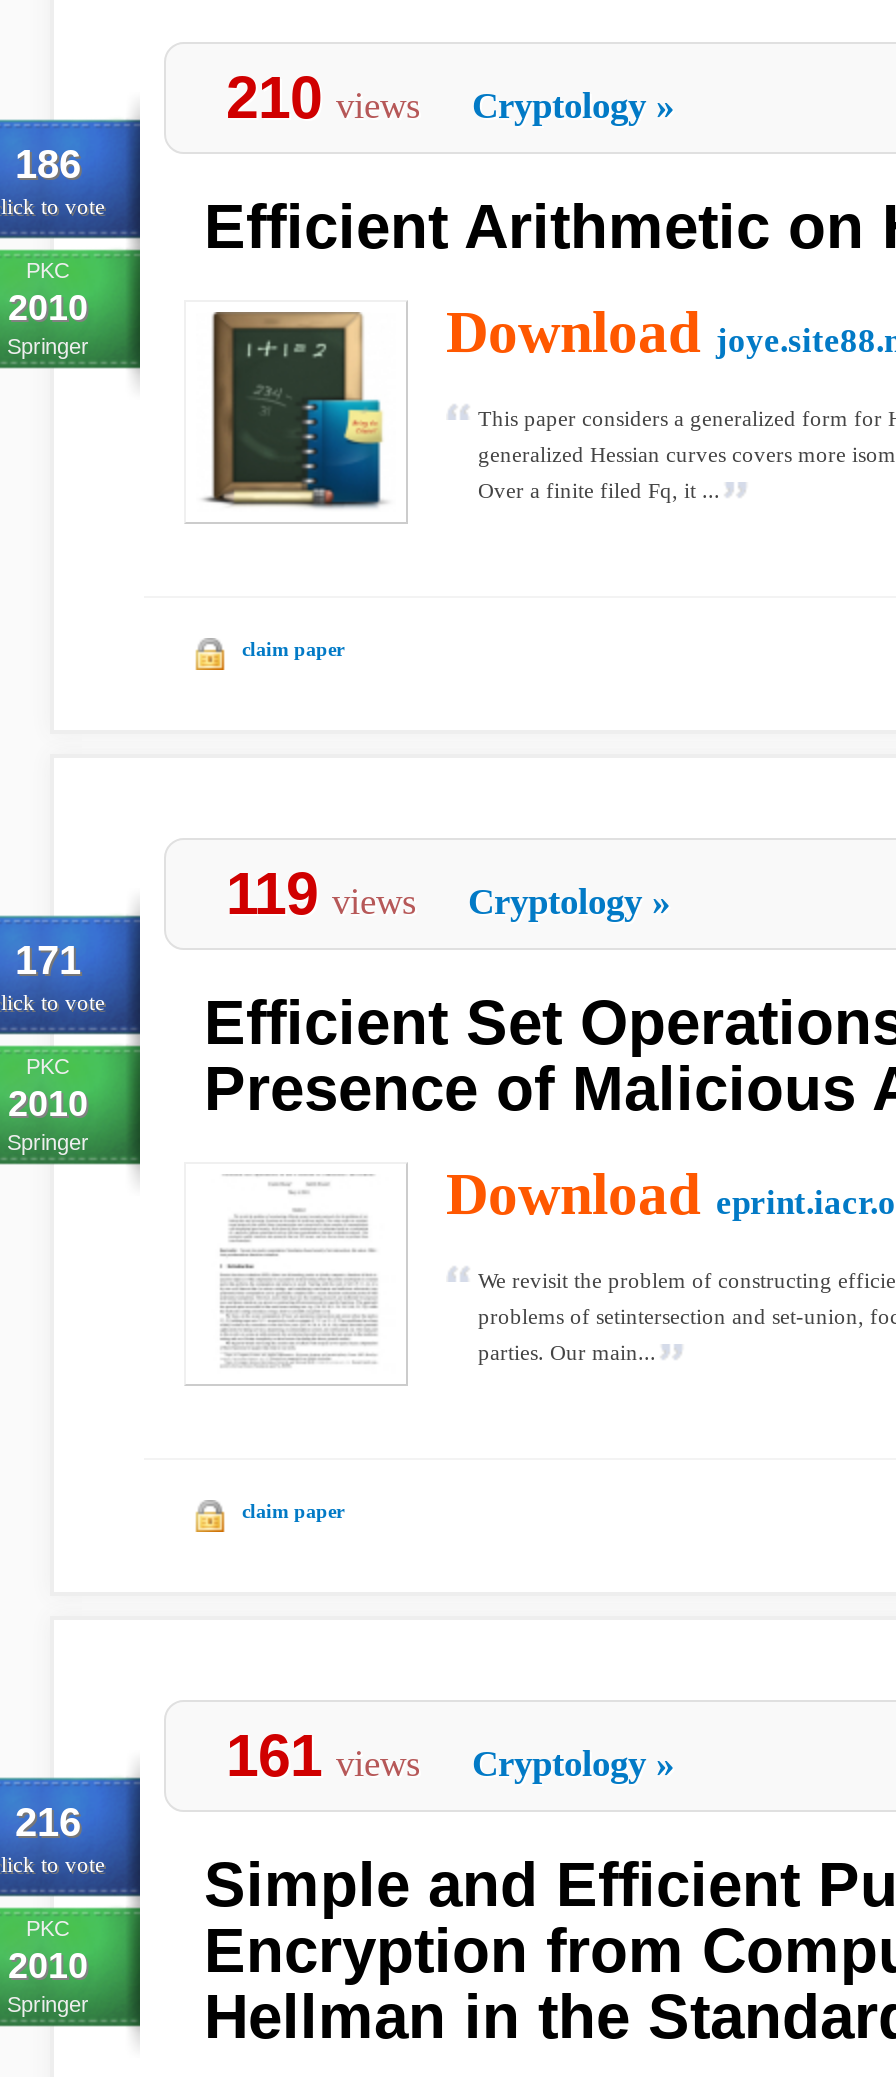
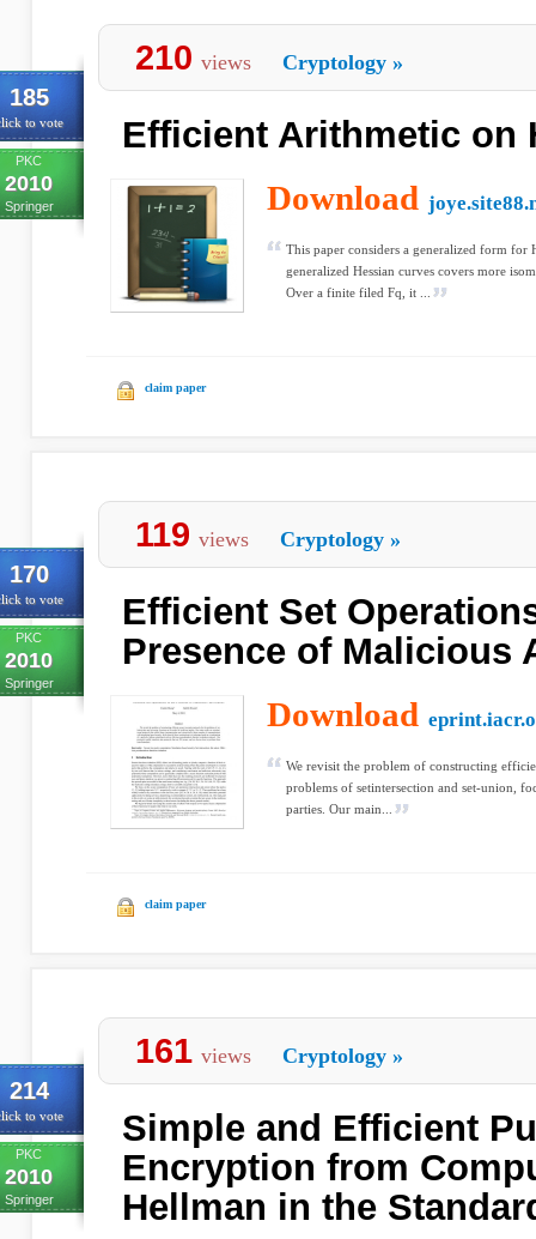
- 186
+ 185

- 171
+ 170

- 216
+ 214
